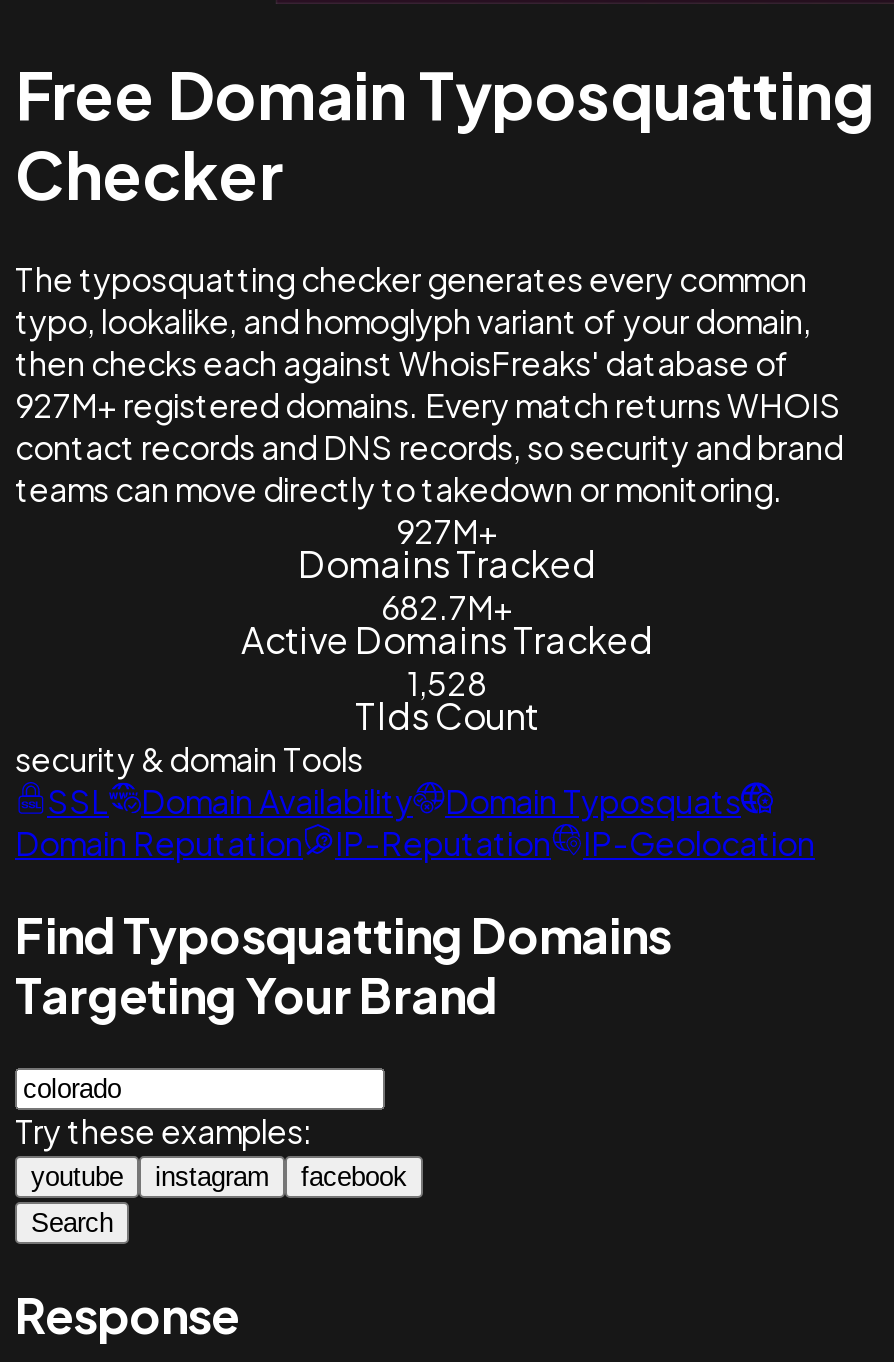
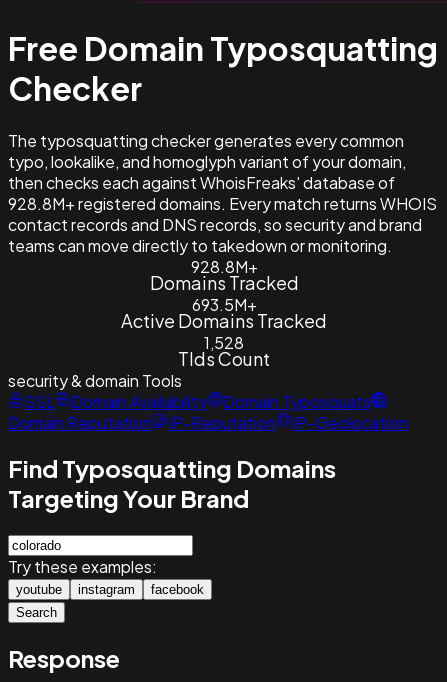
- 927M+ registered domains. Every match returns WHOIS
+ 928.8M+ registered domains. Every match returns WHOIS

- 927M+
+ 928.8M+

- 682.7M+
+ 693.5M+
